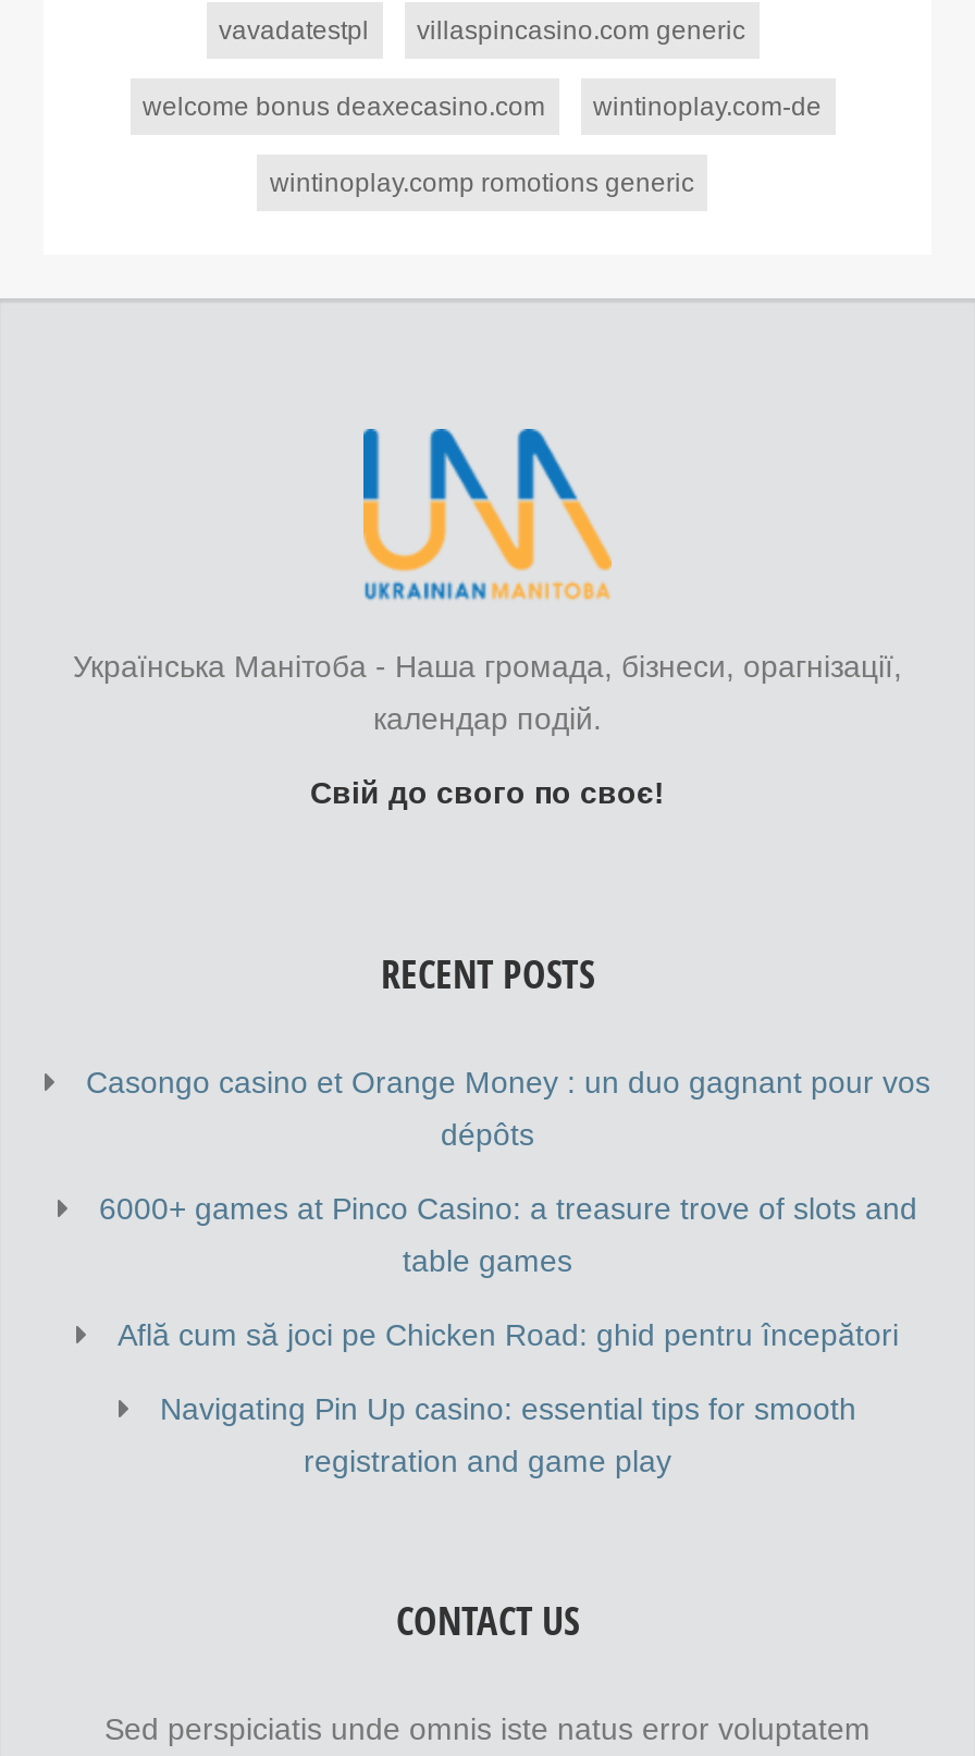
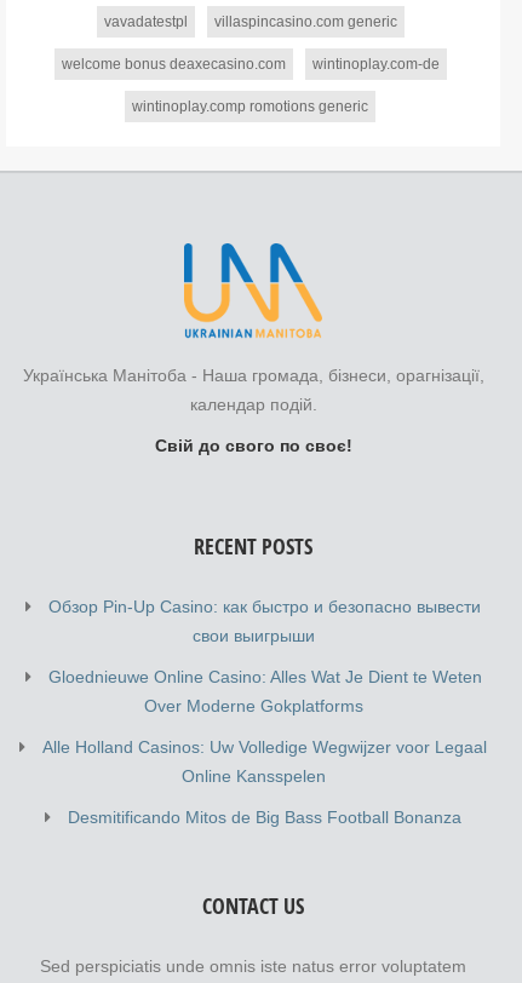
- Casongo casino et Orange Money : un duo gagnant pour vos
+ Обзор Pin-Up Casino: как быстро и безопасно вывести

- dépôts
+ свои выигрыши

- 6000+ games at Pinco Casino: a treasure trove of slots and
+ Gloednieuwe Online Casino: Alles Wat Je Dient te Weten

- table games
+ Over Moderne Gokplatforms

- Află cum să joci pe Chicken Road: ghid pentru începători
+ Alle Holland Casinos: Uw Volledige Wegwijzer voor Legaal

- Navigating Pin Up casino: essential tips for smooth
+ Online Kansspelen

- registration and game play
+ Desmitificando Mitos de Big Bass Football Bonanza
